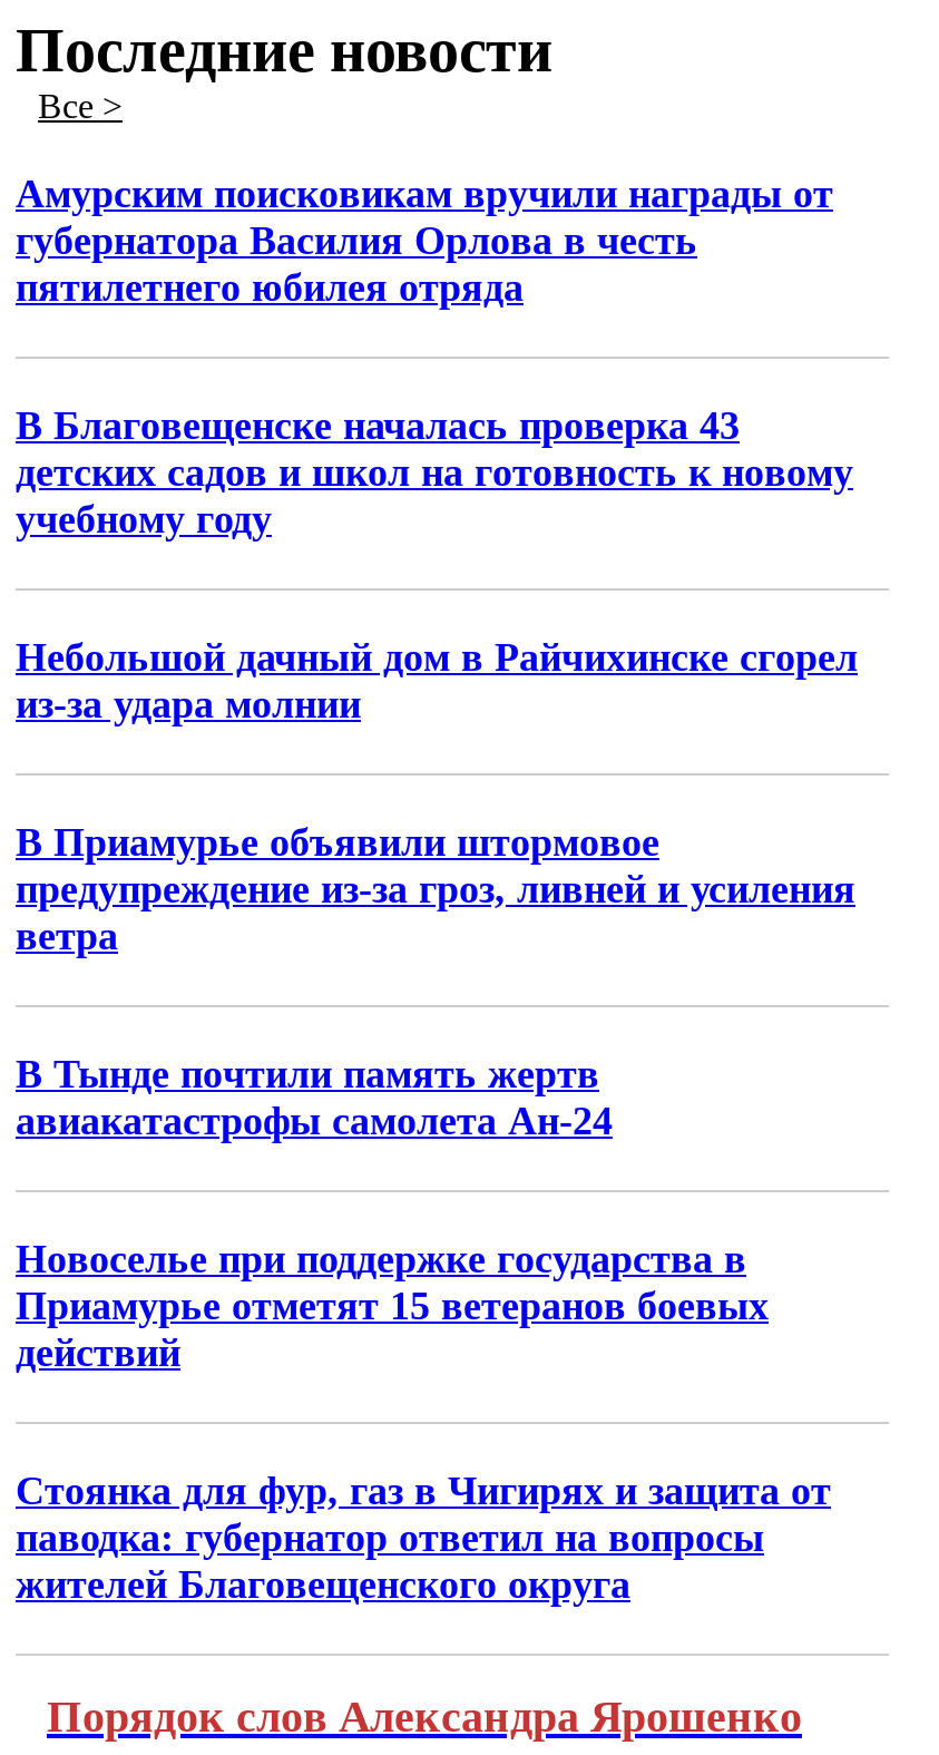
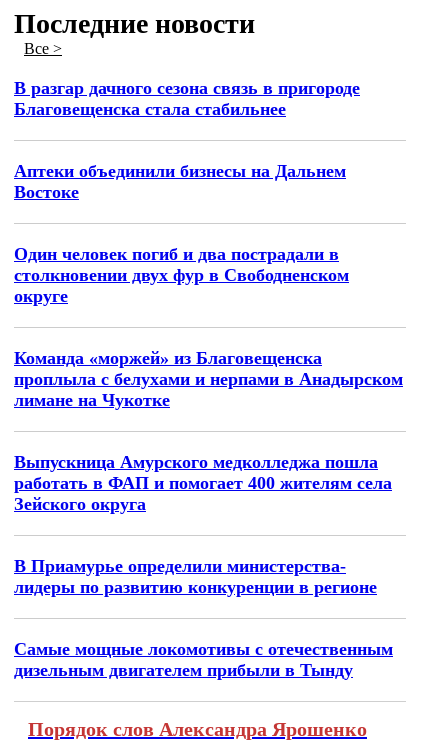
- Амурским поисковикам вручили награды от
- губернатора Василия Орлова в честь
- пятилетнего юбилея отряда
+ В разгар дачного сезона связь в пригороде
+ Благовещенска стала стабильнее

- В Благовещенске началась проверка 43
- детских садов и школ на готовность к новому
- учебному году
+ Аптеки объединили бизнесы на Дальнем
+ Востоке

- Небольшой дачный дом в Райчихинске сгорел
- из-за удара молнии
+ Один человек погиб и два пострадали в
+ столкновении двух фур в Свободненском
+ округе

- В Приамурье объявили штормовое
- предупреждение из-за гроз, ливней и усиления
- ветра
+ Команда «моржей» из Благовещенска
+ проплыла с белухами и нерпами в Анадырском
+ лимане на Чукотке

- В Тынде почтили память жертв
- авиакатастрофы самолета Ан-24
+ Выпускница Амурского медколледжа пошла
+ работать в ФАП и помогает 400 жителям села
+ Зейского округа

- Новоселье при поддержке государства в
- Приамурье отметят 15 ветеранов боевых
- действий
+ В Приамурье определили министерства-
+ лидеры по развитию конкуренции в регионе

- Стоянка для фур, газ в Чигирях и защита от
- паводка: губернатор ответил на вопросы
- жителей Благовещенского округа
+ Самые мощные локомотивы с отечественным
+ дизельным двигателем прибыли в Тынду
